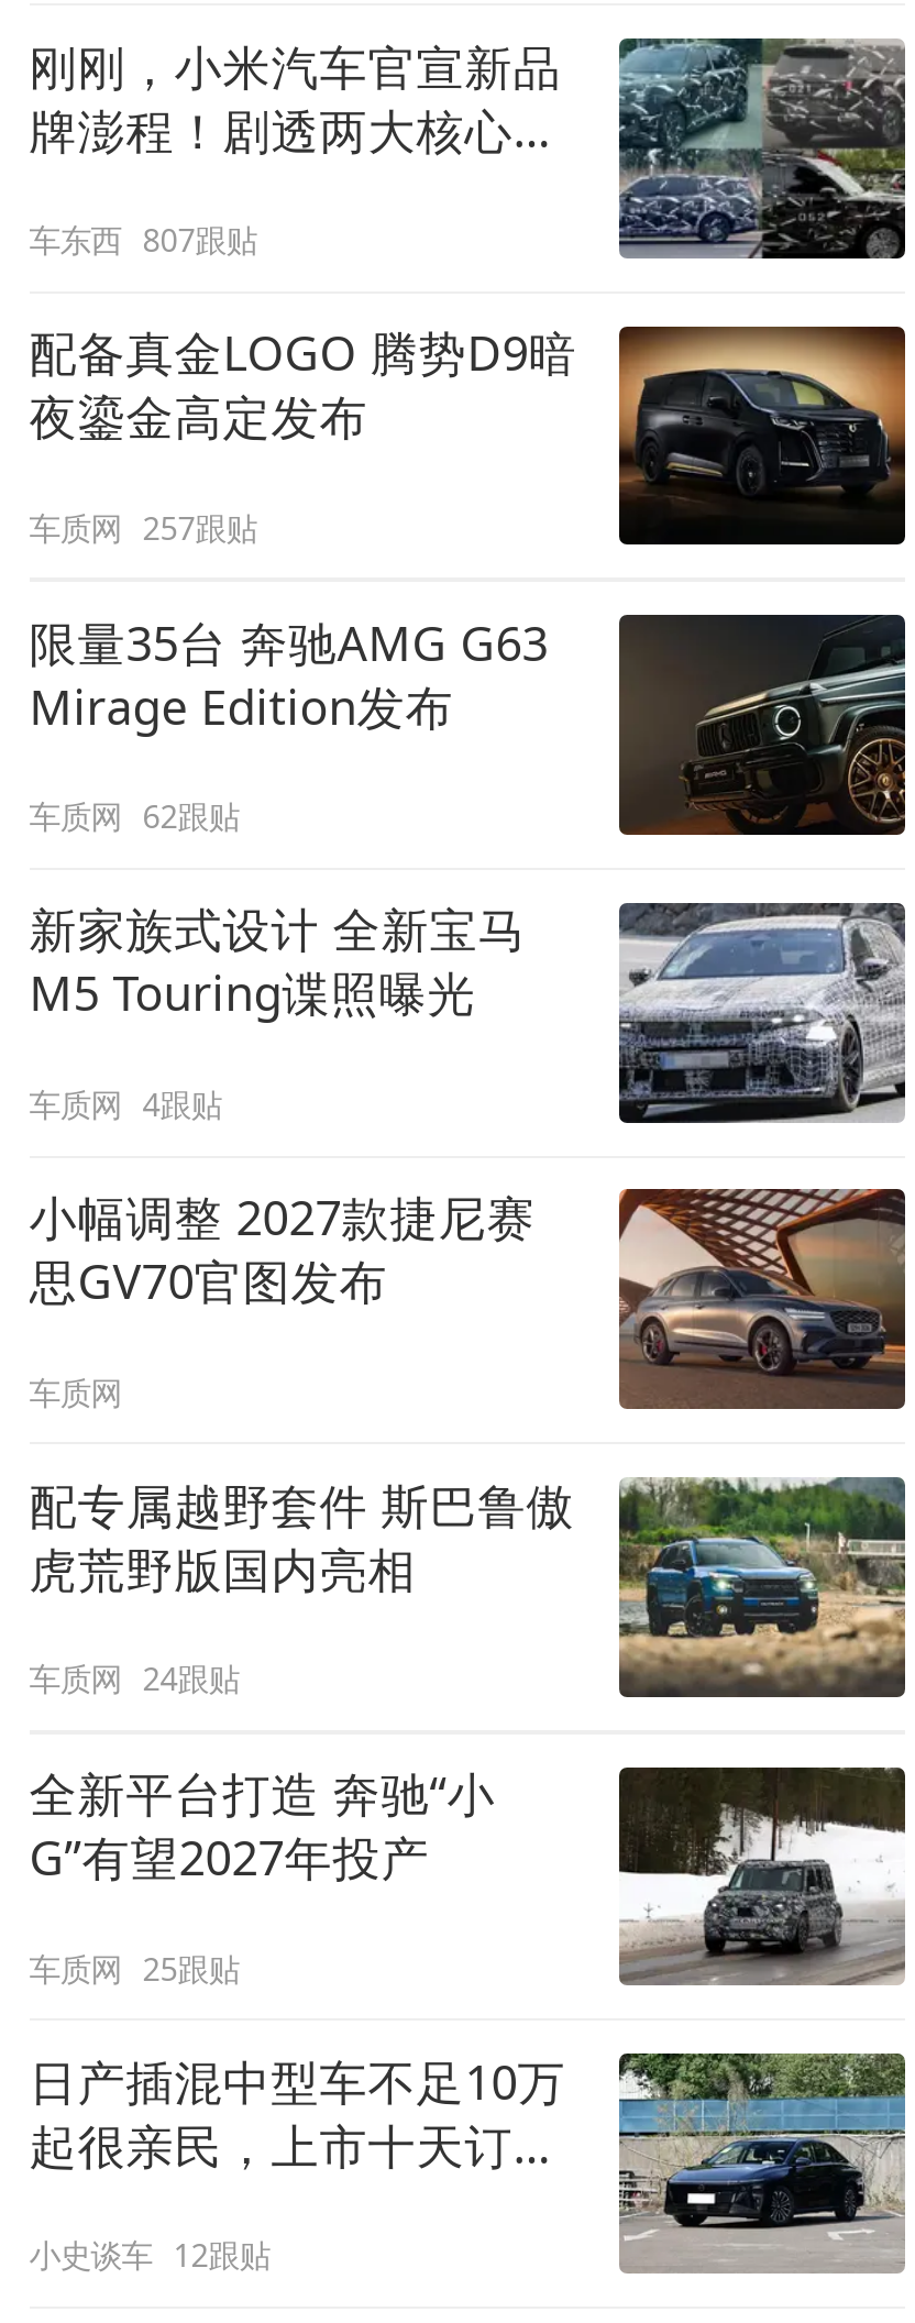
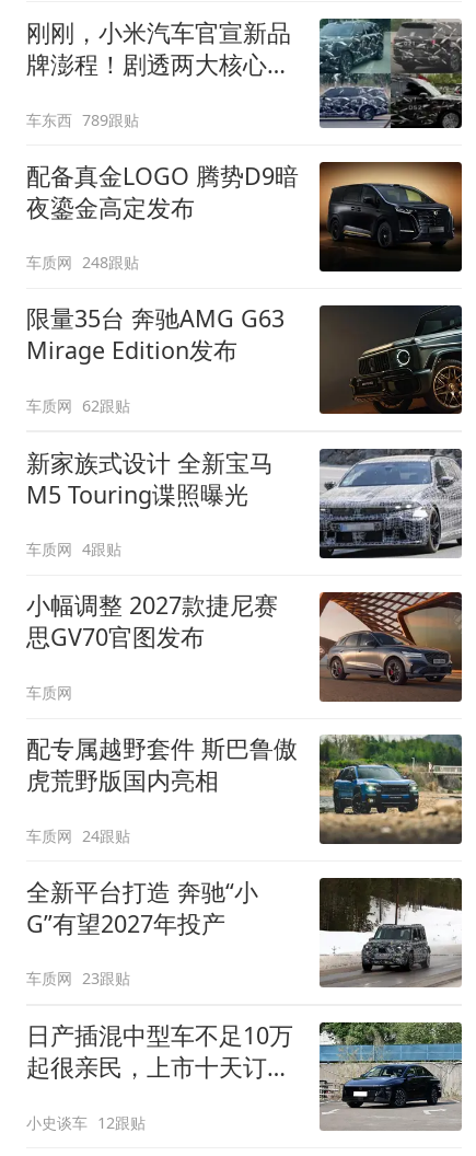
- 车东西 807跟贴
+ 车东西 789跟贴

- 车质网 257跟贴
+ 车质网 248跟贴

- 车质网 25跟贴
+ 车质网 23跟贴
